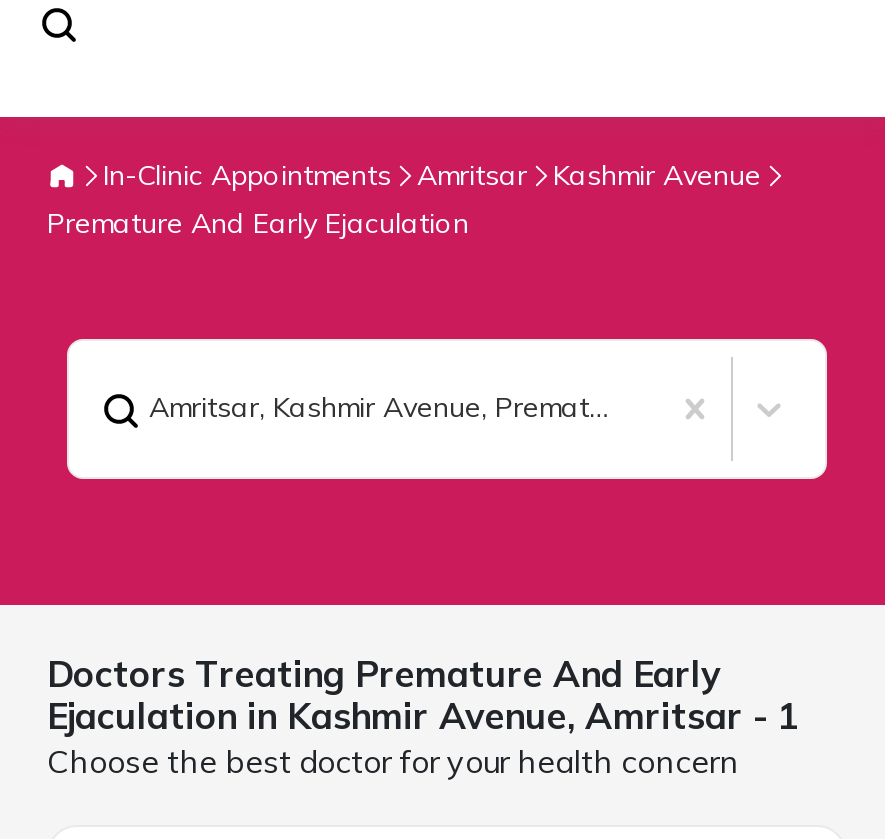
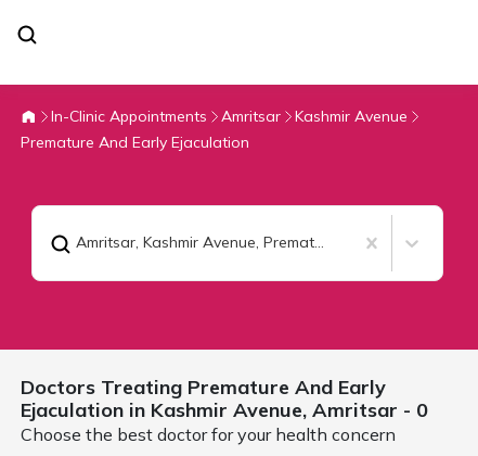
- Ejaculation in Kashmir Avenue, Amritsar - 1
+ Ejaculation in Kashmir Avenue, Amritsar - 0
